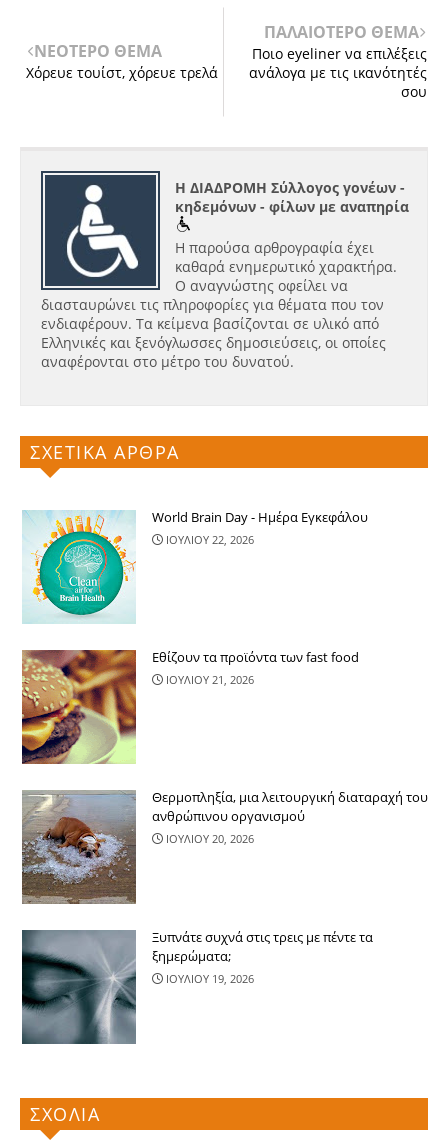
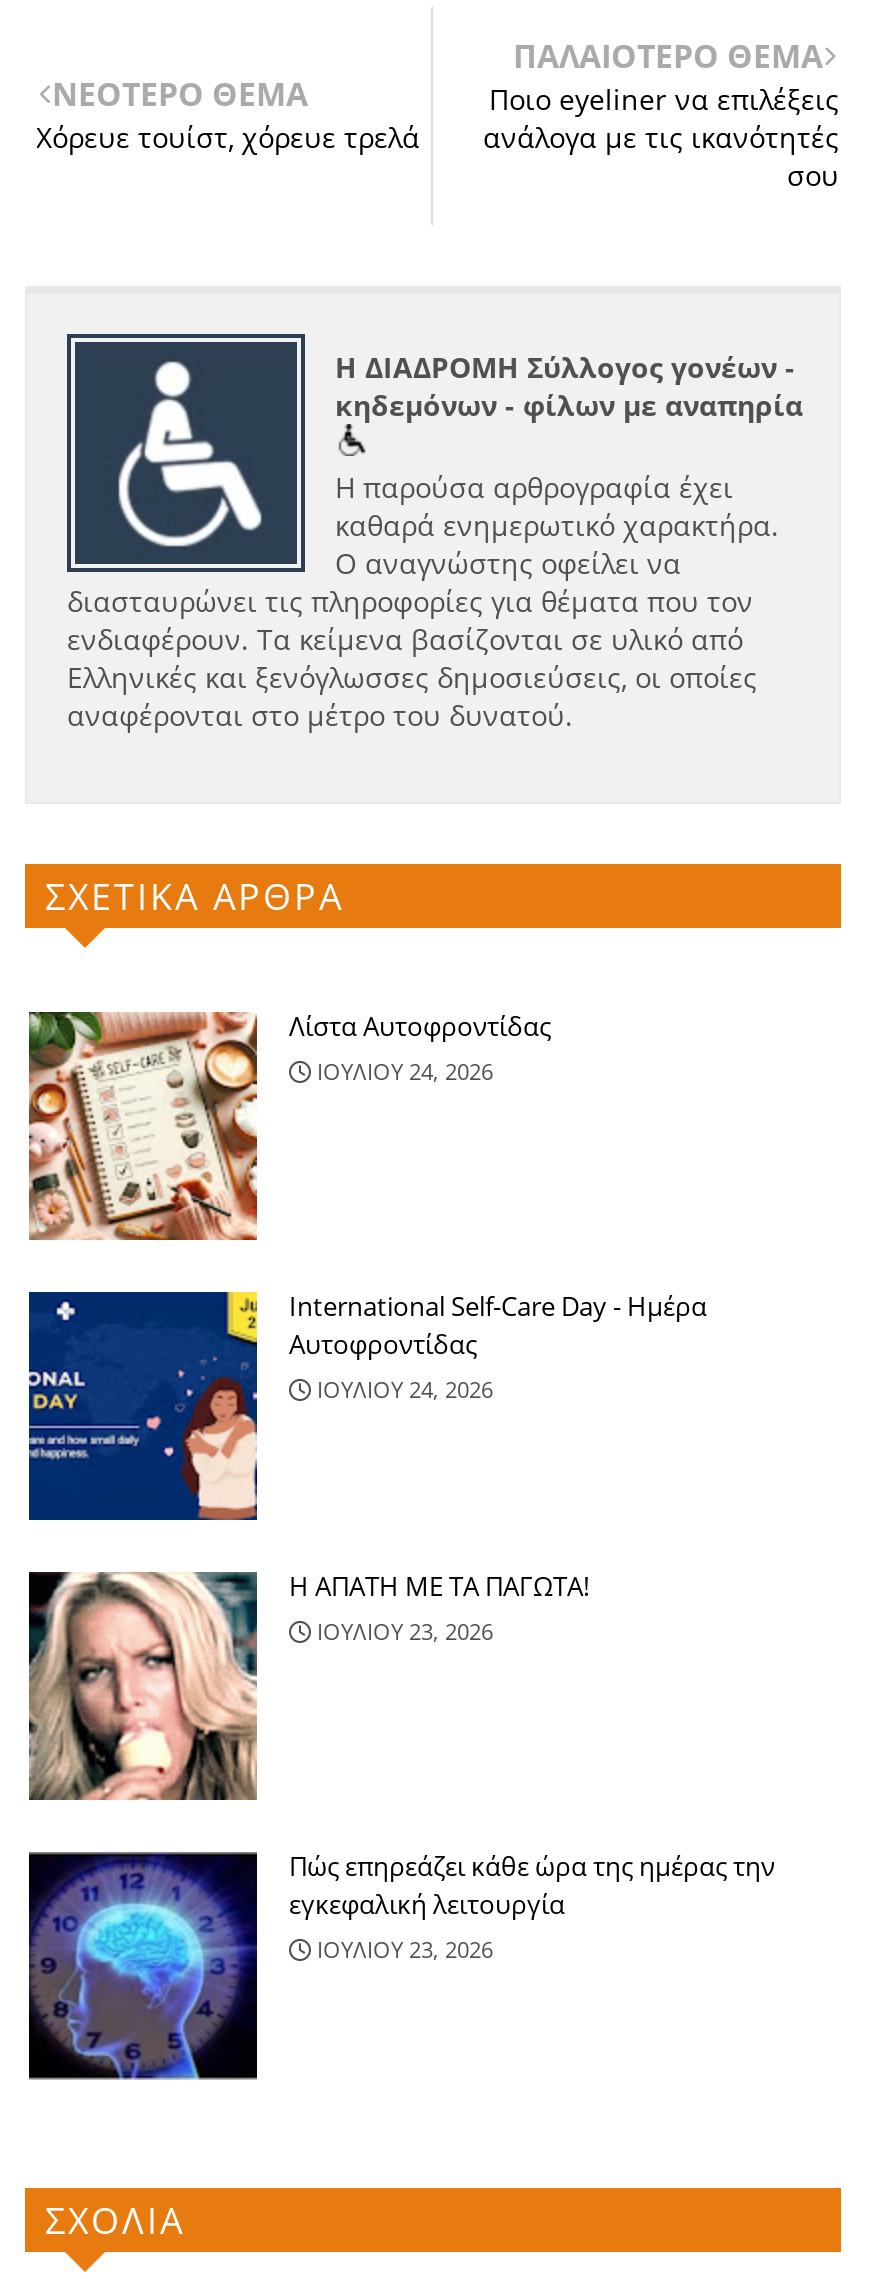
- [image]
- World Brain Day - Ημέρα Εγκεφάλου
- ΙΟΥΛΙΟΥ 22, 2026
+ [image]
+ Λίστα Αυτοφροντίδας
+ ΙΟΥΛΙΟΥ 24, 2026

- [image]
- Εθίζουν τα προϊόντα των fast food
- ΙΟΥΛΙΟΥ 21, 2026
+ [image]
+ International Self-Care Day - Ημέρα
+ Αυτοφροντίδας
+ ΙΟΥΛΙΟΥ 24, 2026

- [image]
- Θερμοπληξία, μια λειτουργική διαταραχή του
- ανθρώπινου οργανισμού
- ΙΟΥΛΙΟΥ 20, 2026
+ [image]
+ Η ΑΠΑΤΗ ΜΕ ΤΑ ΠΑΓΩΤΑ!
+ ΙΟΥΛΙΟΥ 23, 2026

- [image]
- Ξυπνάτε συχνά στις τρεις με πέντε τα
- ξημερώματα;
- ΙΟΥΛΙΟΥ 19, 2026
+ [image]
+ Πώς επηρεάζει κάθε ώρα της ημέρας την
+ εγκεφαλική λειτουργία
+ ΙΟΥΛΙΟΥ 23, 2026
